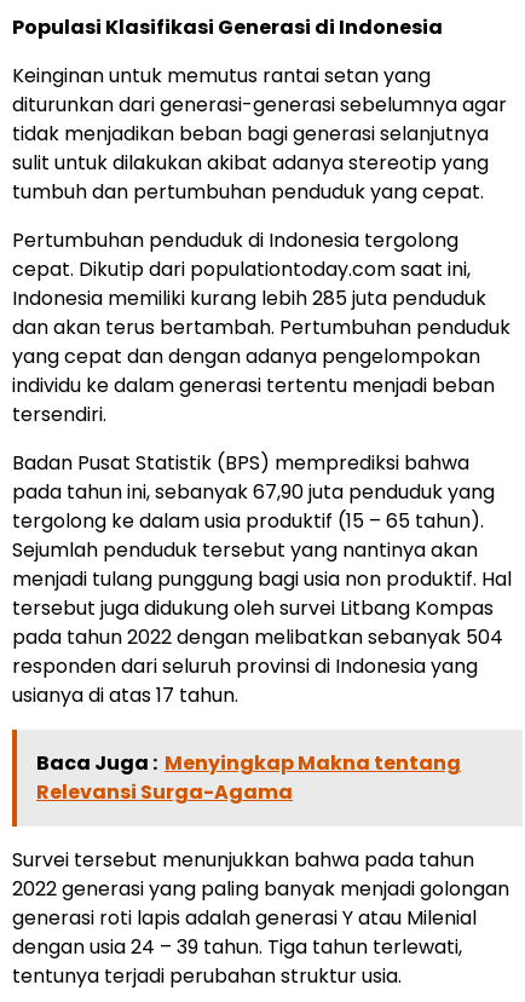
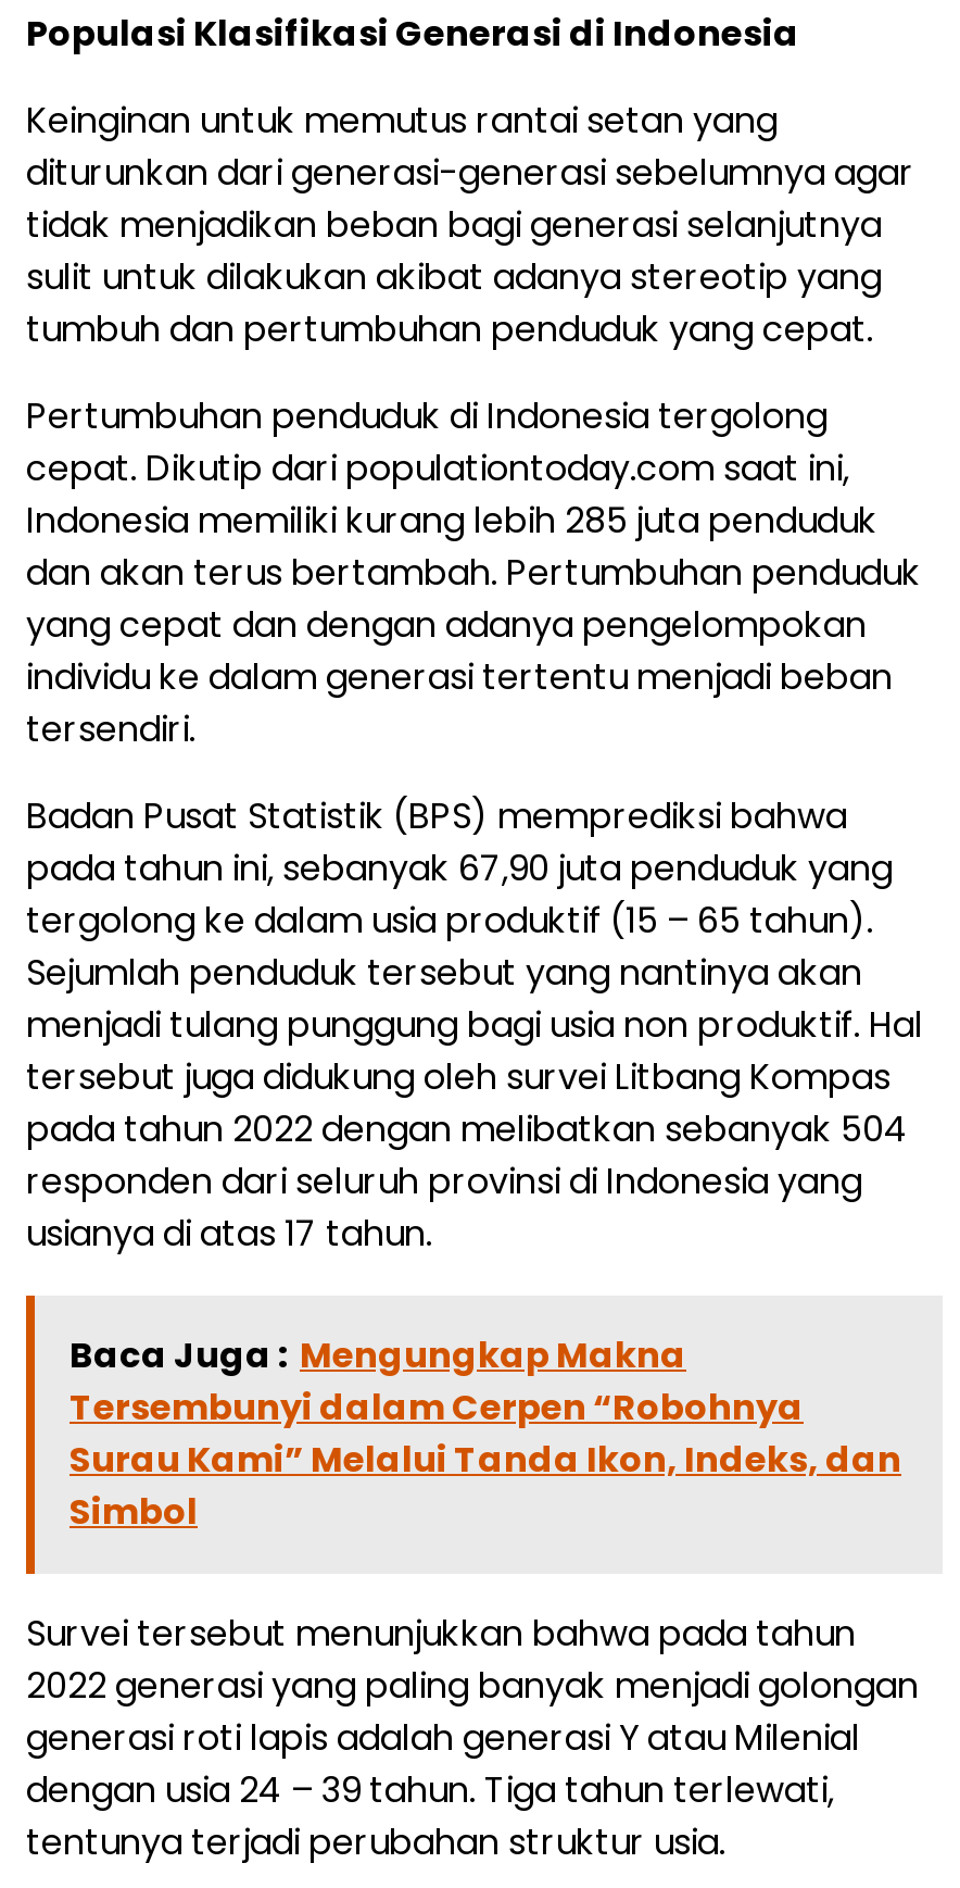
- Baca Juga : Menyingkap Makna tentang
- Relevansi Surga-Agama
+ Baca Juga : Mengungkap Makna
+ Tersembunyi dalam Cerpen “Robohnya
+ Surau Kami” Melalui Tanda Ikon, Indeks, dan
+ Simbol
